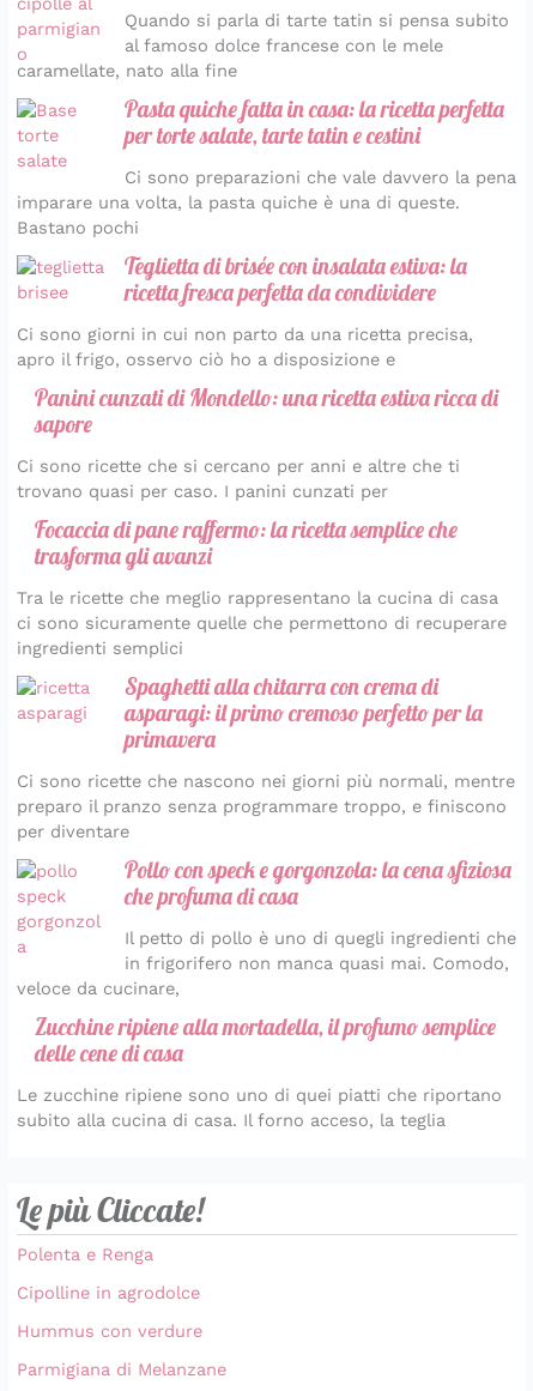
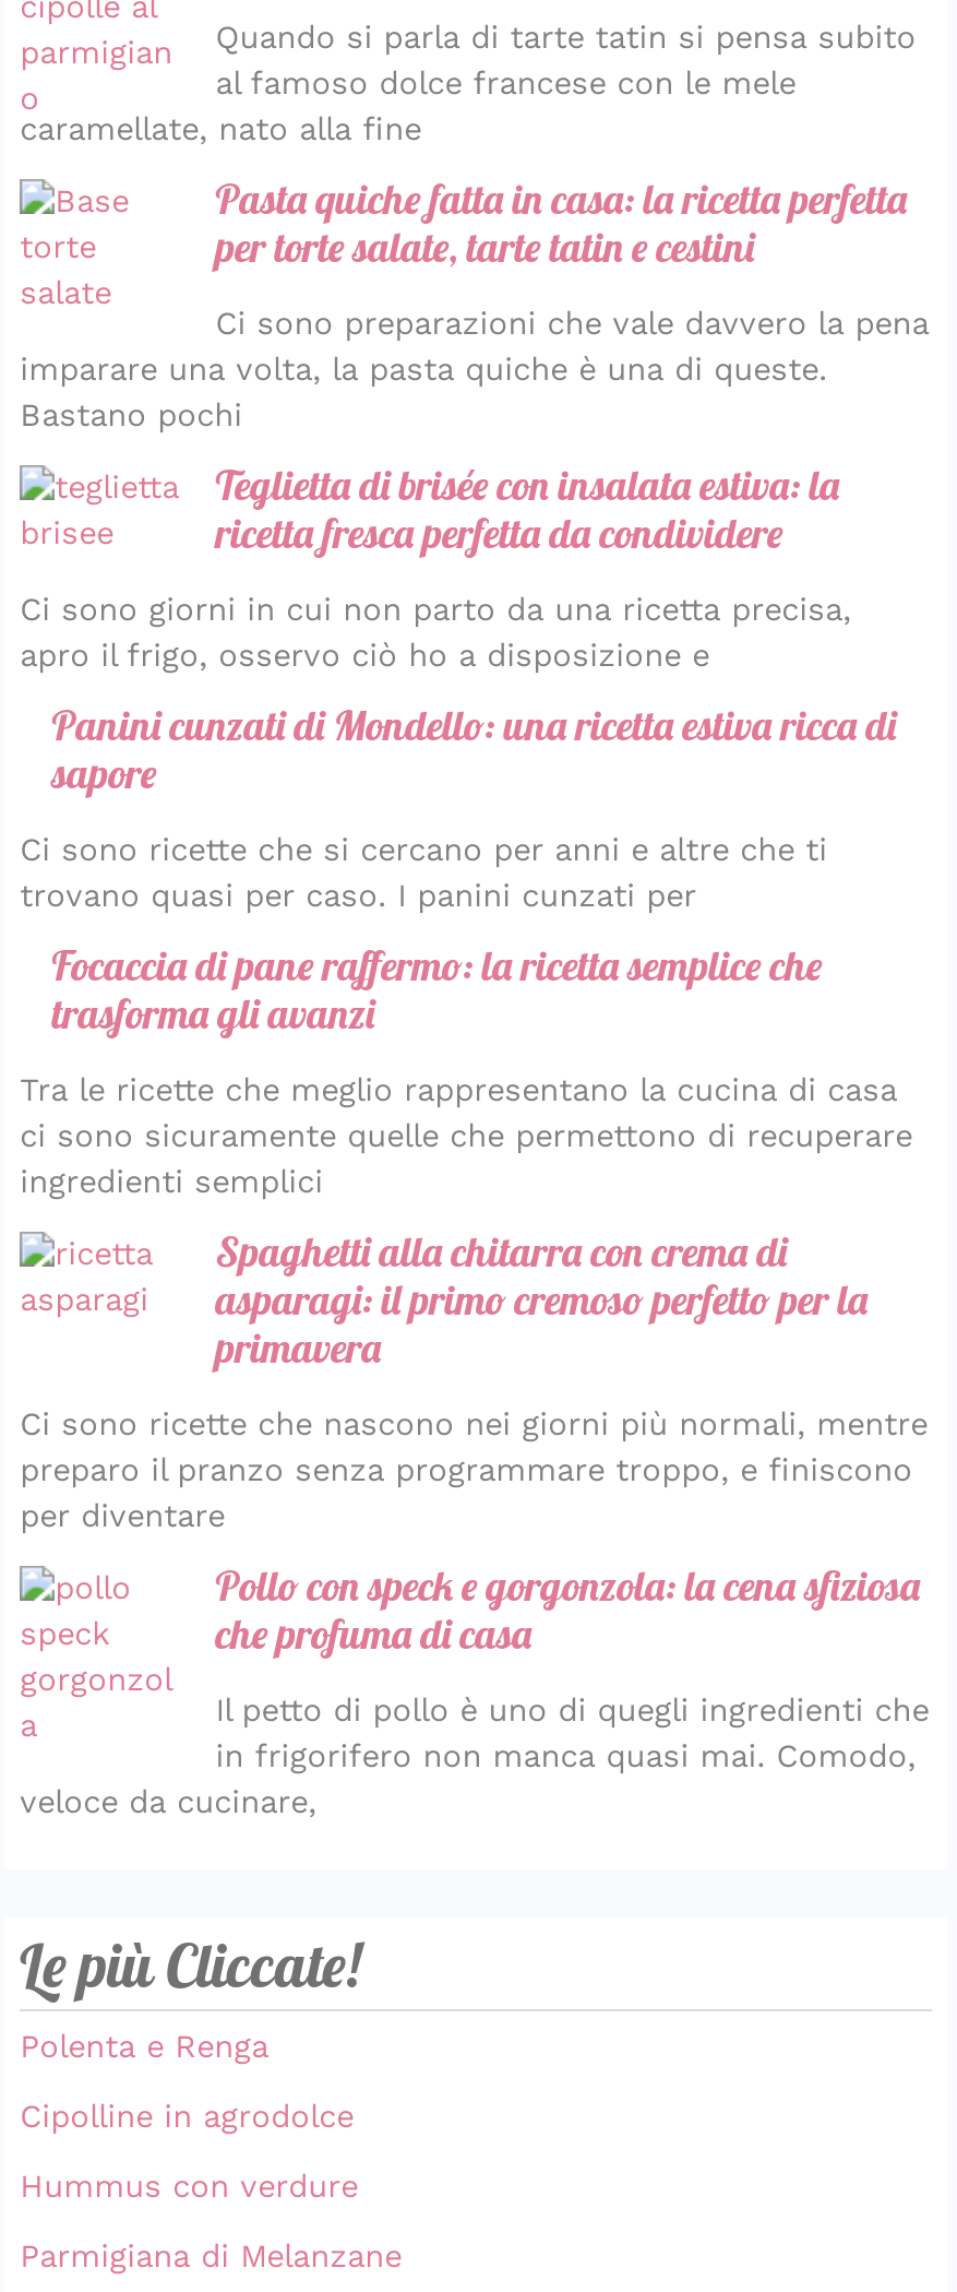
- Zucchine ripiene alla mortadella, il profumo semplice
- delle cene di casa
- Le zucchine ripiene sono uno di quei piatti che riportano
- subito alla cucina di casa. Il forno acceso, la teglia
